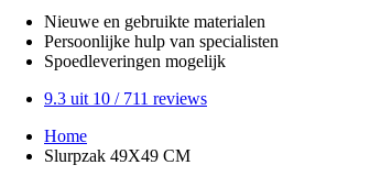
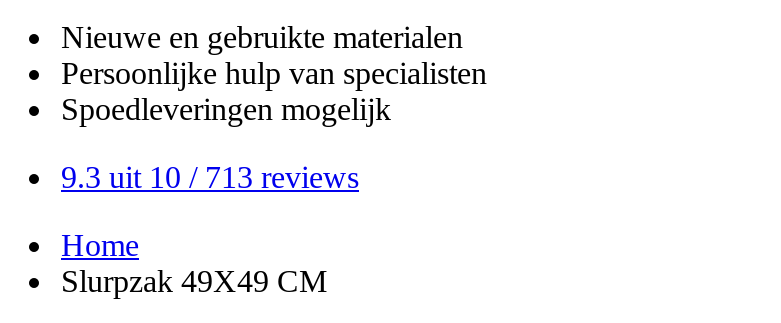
- 9.3 uit 10 / 711 reviews
+ 9.3 uit 10 / 713 reviews
